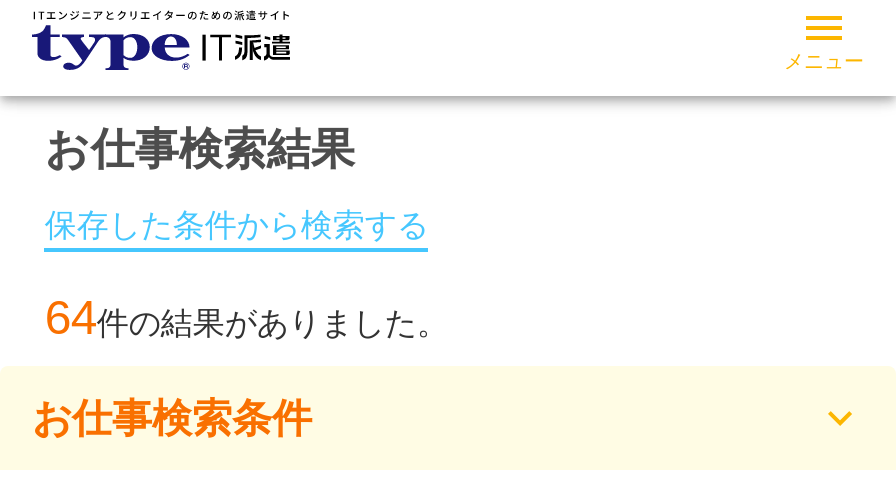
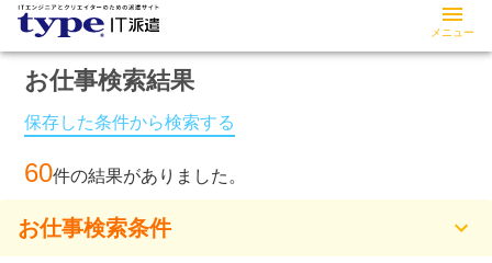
- 64件の結果がありました。
+ 60件の結果がありました。
